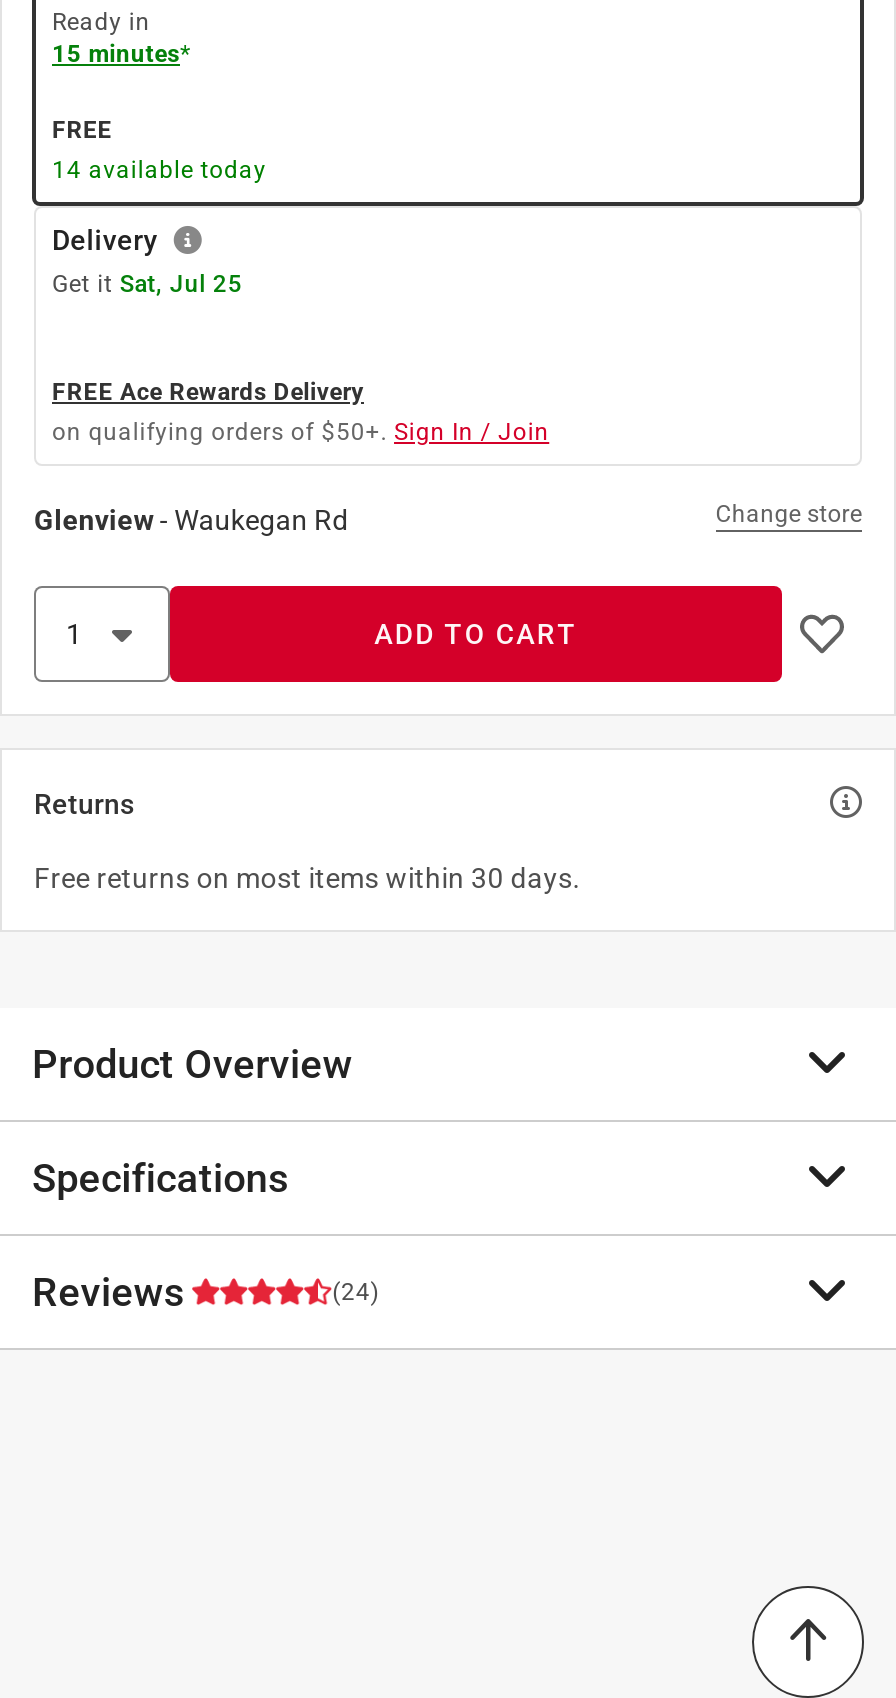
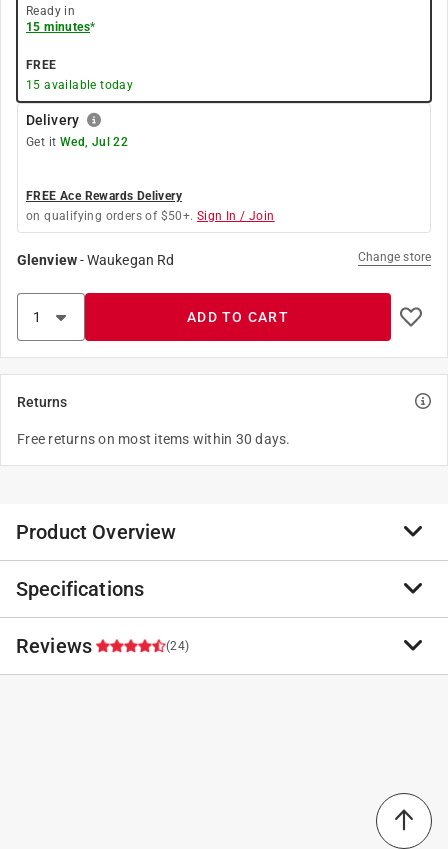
- 14 available today
+ 15 available today

- Get it Sat, Jul 25
+ Get it Wed, Jul 22
